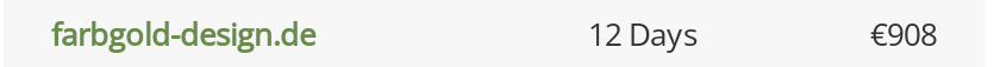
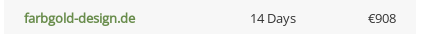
- 12 Days
+ 14 Days
